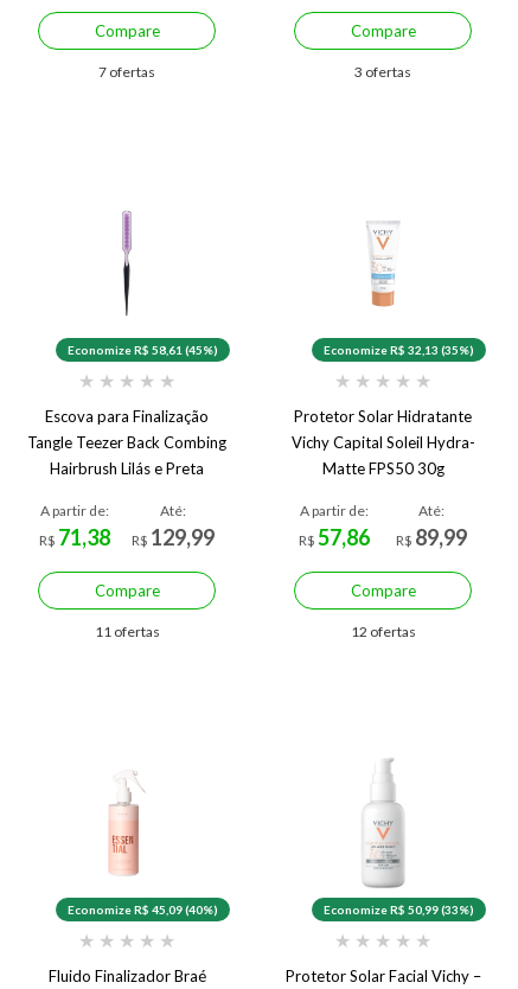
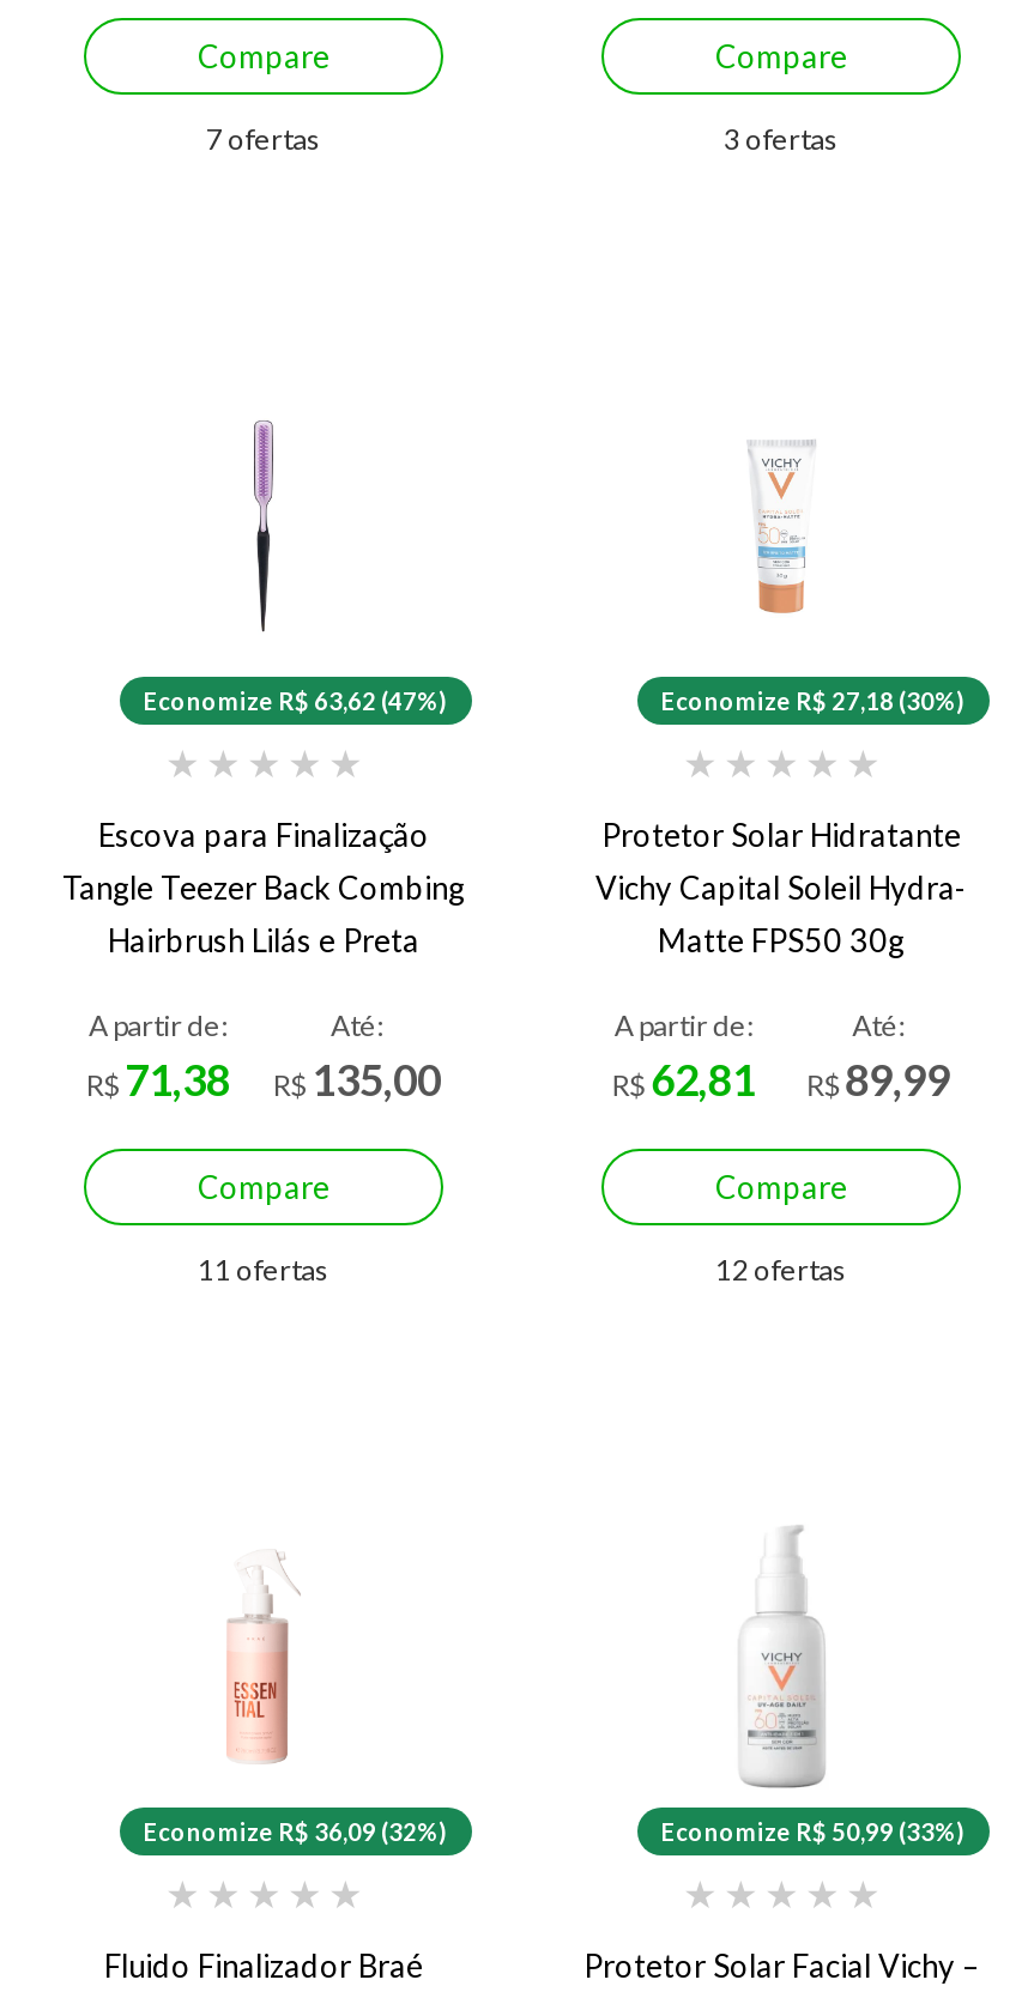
- Economize R$ 58,61 (45%)
+ Economize R$ 63,62 (47%)

- Economize R$ 32,13 (35%)
+ Economize R$ 27,18 (30%)

- R$71,38 R$129,99
+ R$71,38 R$135,00

- R$57,86 R$89,99
+ R$62,81 R$89,99

- Economize R$ 45,09 (40%)
+ Economize R$ 36,09 (32%)
